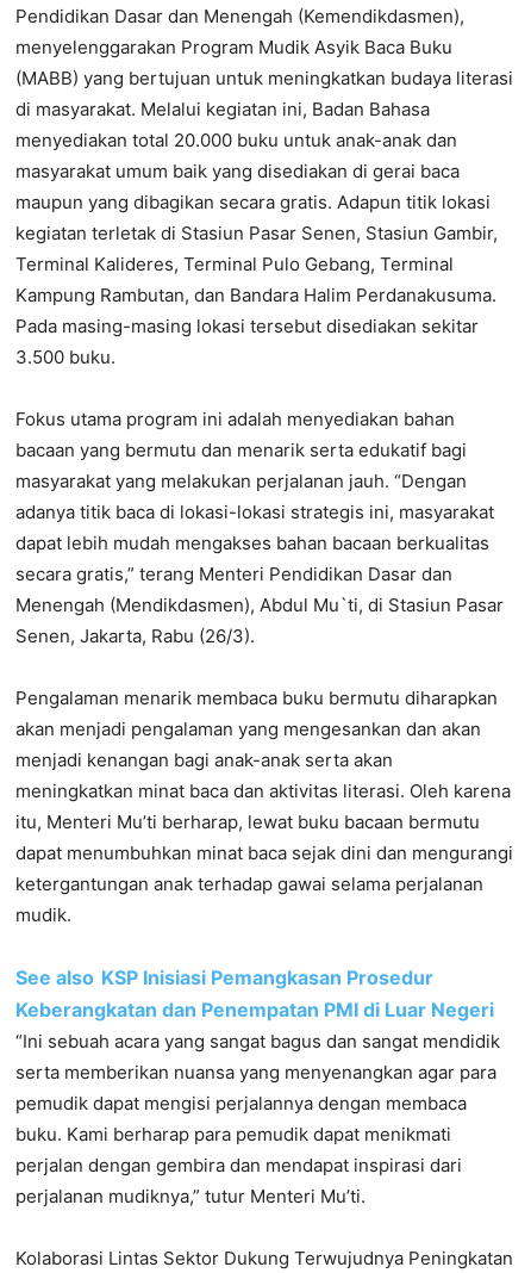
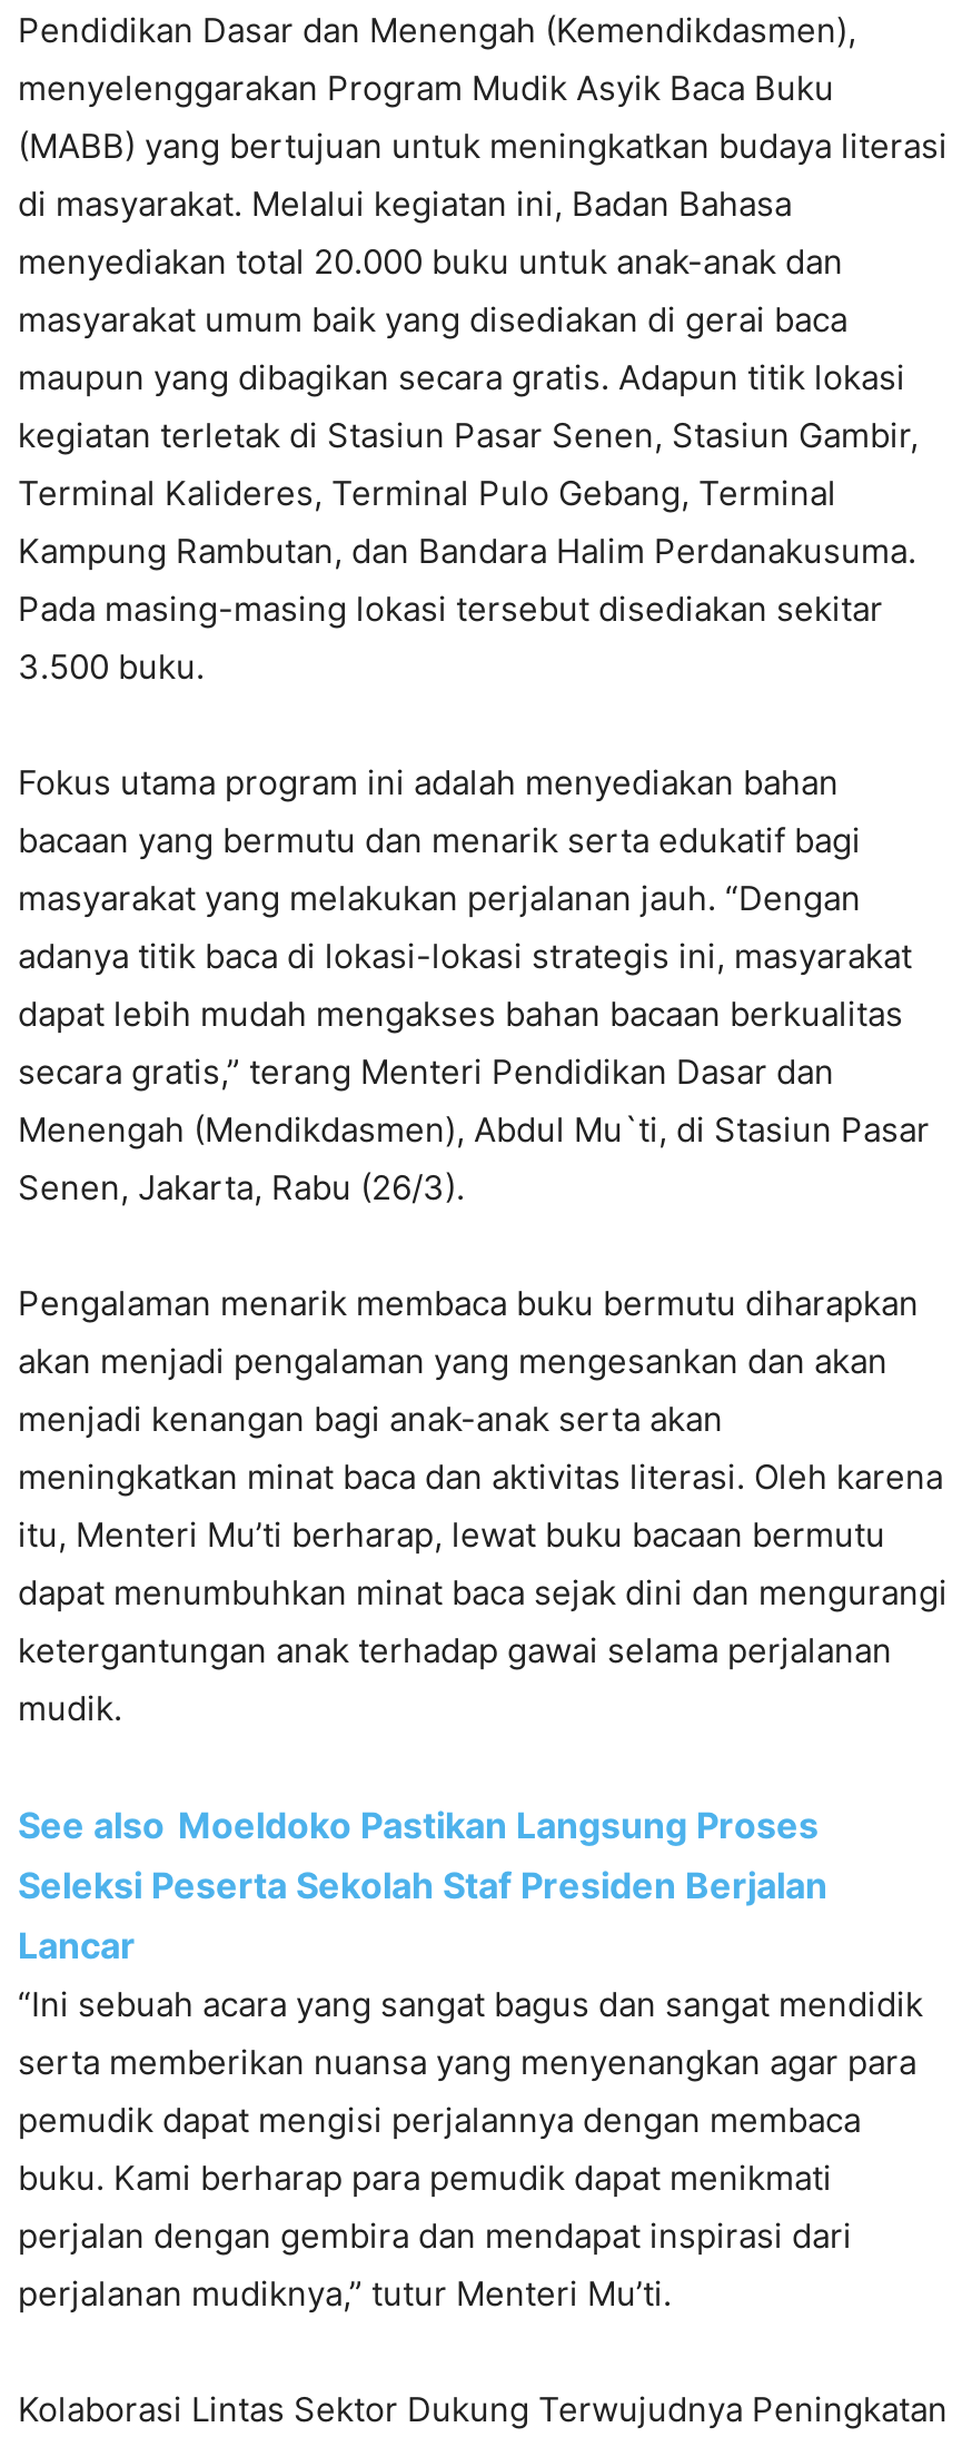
- See also KSP Inisiasi Pemangkasan Prosedur
- Keberangkatan dan Penempatan PMI di Luar Negeri
+ See also Moeldoko Pastikan Langsung Proses
+ Seleksi Peserta Sekolah Staf Presiden Berjalan
+ Lancar
